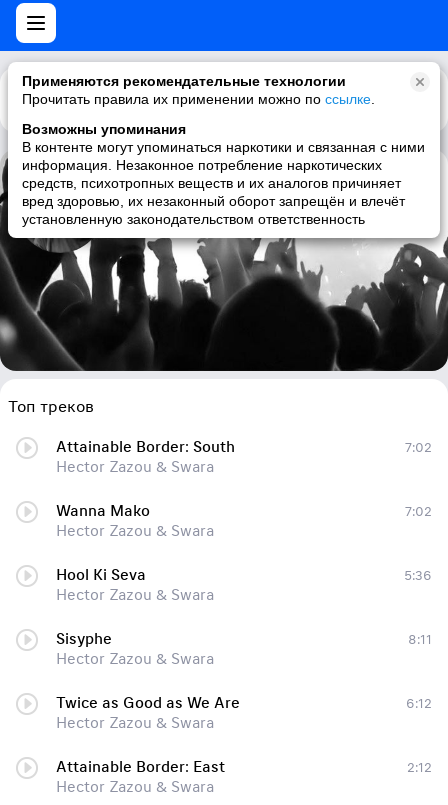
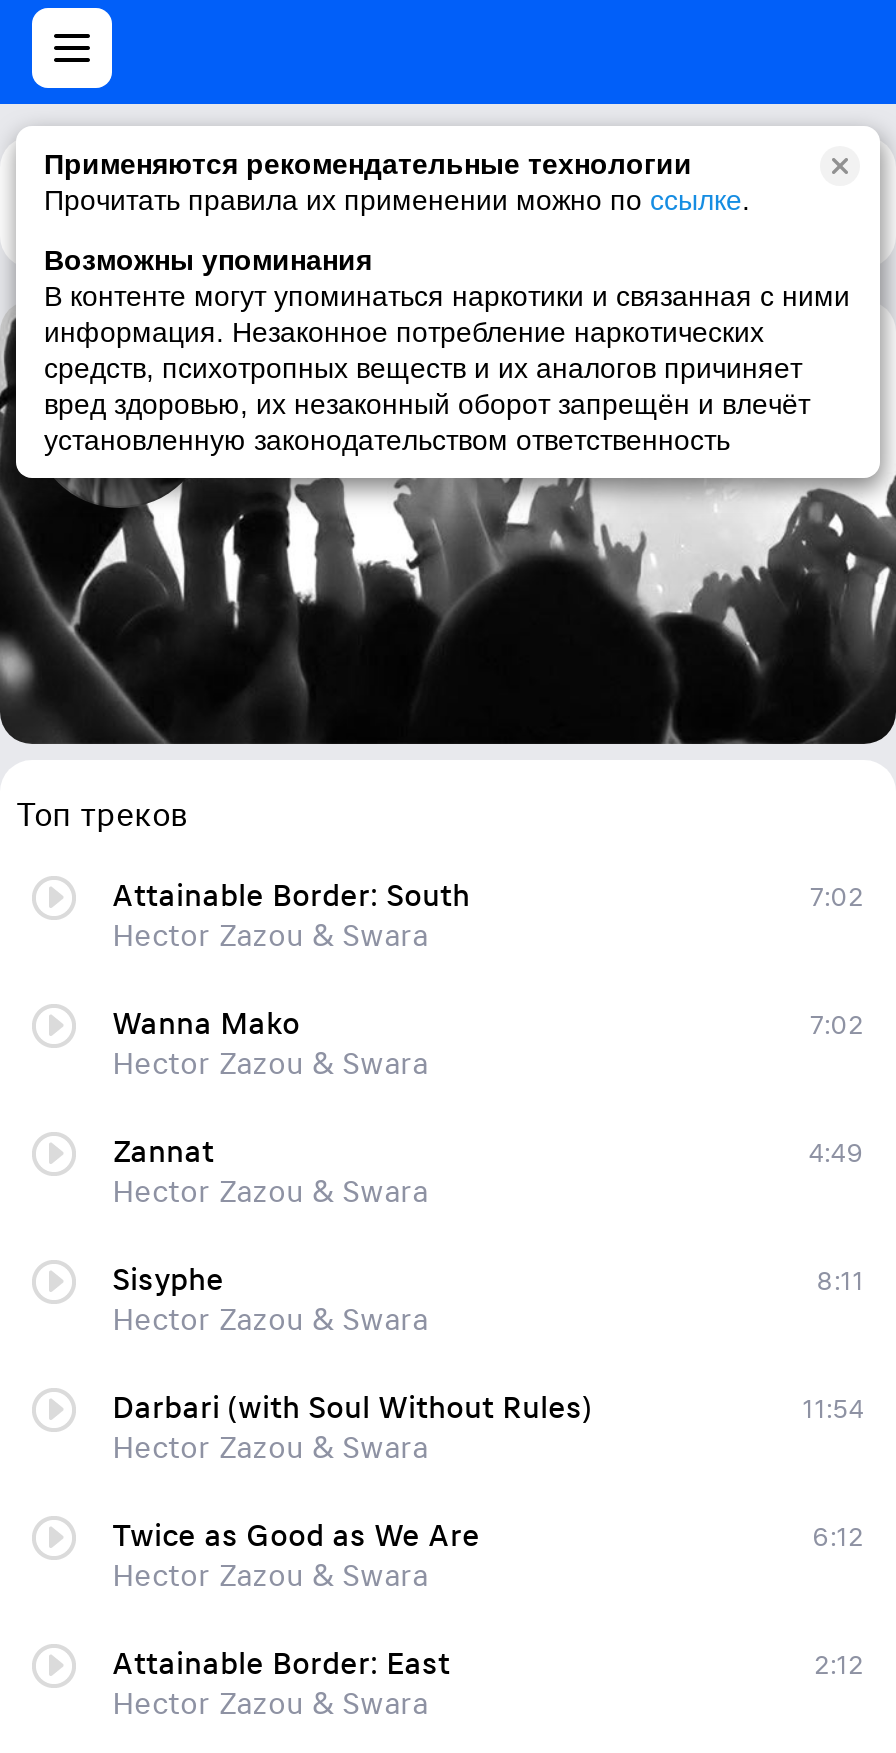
- Hool Ki Seva
+ Zannat

- 5:36
+ 4:49

+ Darbari (with Soul Without Rules)
+ Hector Zazou & Swara

+ 11:54
